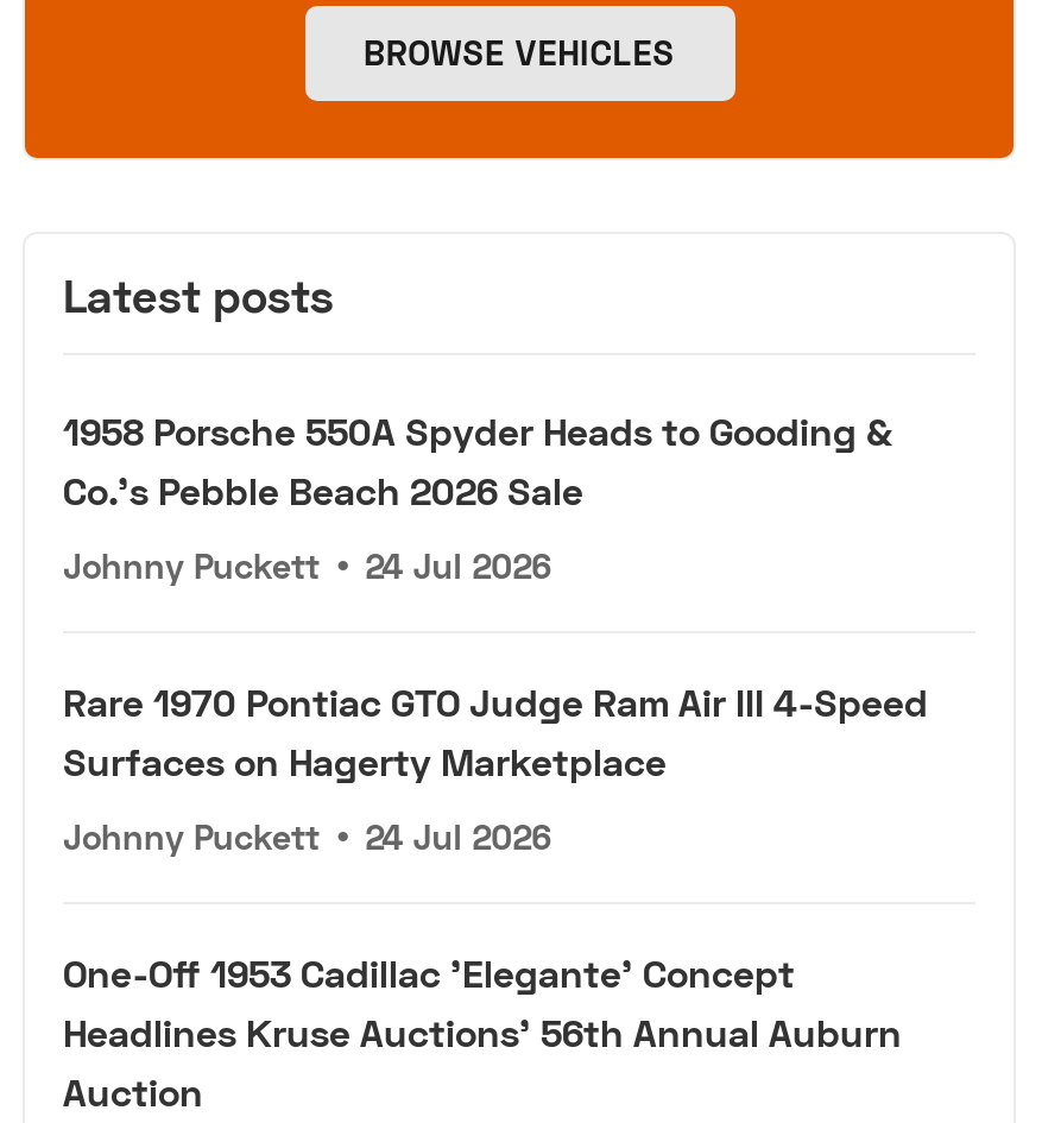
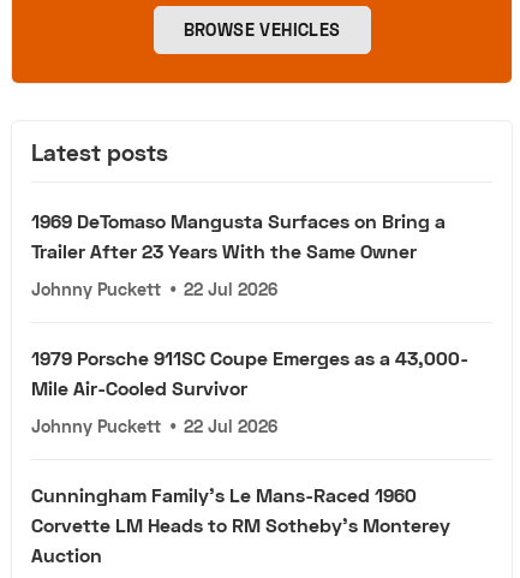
- 1958 Porsche 550A Spyder Heads to Gooding &
- Co.'s Pebble Beach 2026 Sale
+ 1969 DeTomaso Mangusta Surfaces on Bring a
+ Trailer After 23 Years With the Same Owner

- Johnny Puckett • 24 Jul 2026
+ Johnny Puckett • 22 Jul 2026

- Rare 1970 Pontiac GTO Judge Ram Air III 4-Speed
- Surfaces on Hagerty Marketplace
+ 1979 Porsche 911SC Coupe Emerges as a 43,000-
+ Mile Air-Cooled Survivor

- Johnny Puckett • 24 Jul 2026
+ Johnny Puckett • 22 Jul 2026

- One-Off 1953 Cadillac 'Elegante' Concept
- Headlines Kruse Auctions' 56th Annual Auburn
+ Cunningham Family's Le Mans-Raced 1960
+ Corvette LM Heads to RM Sotheby's Monterey
